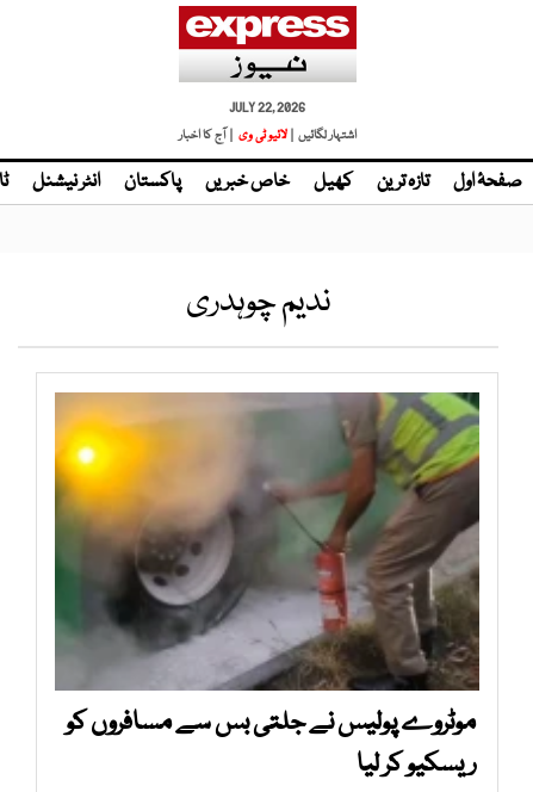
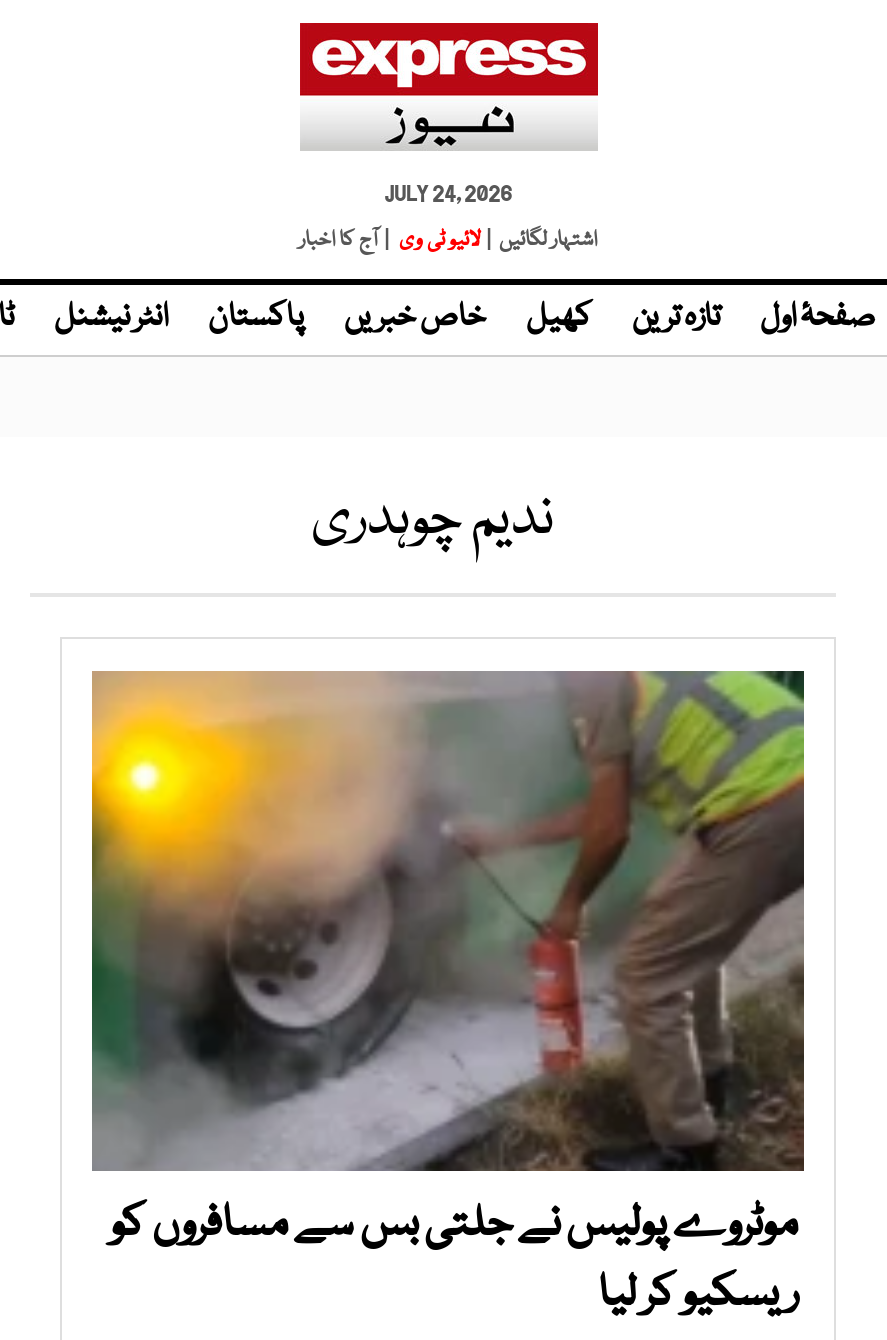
- JULY 22, 2026
+ JULY 24, 2026
